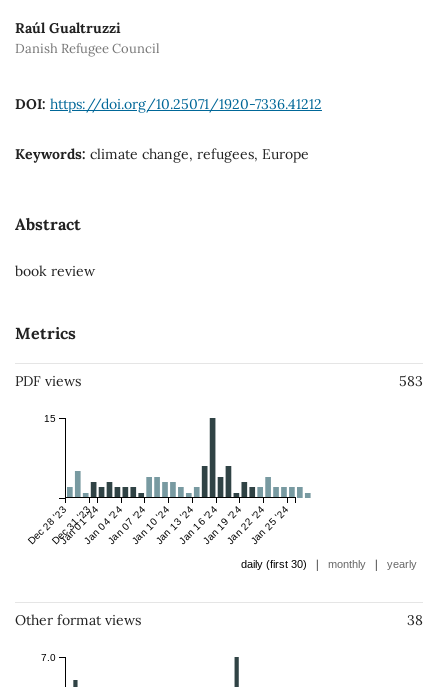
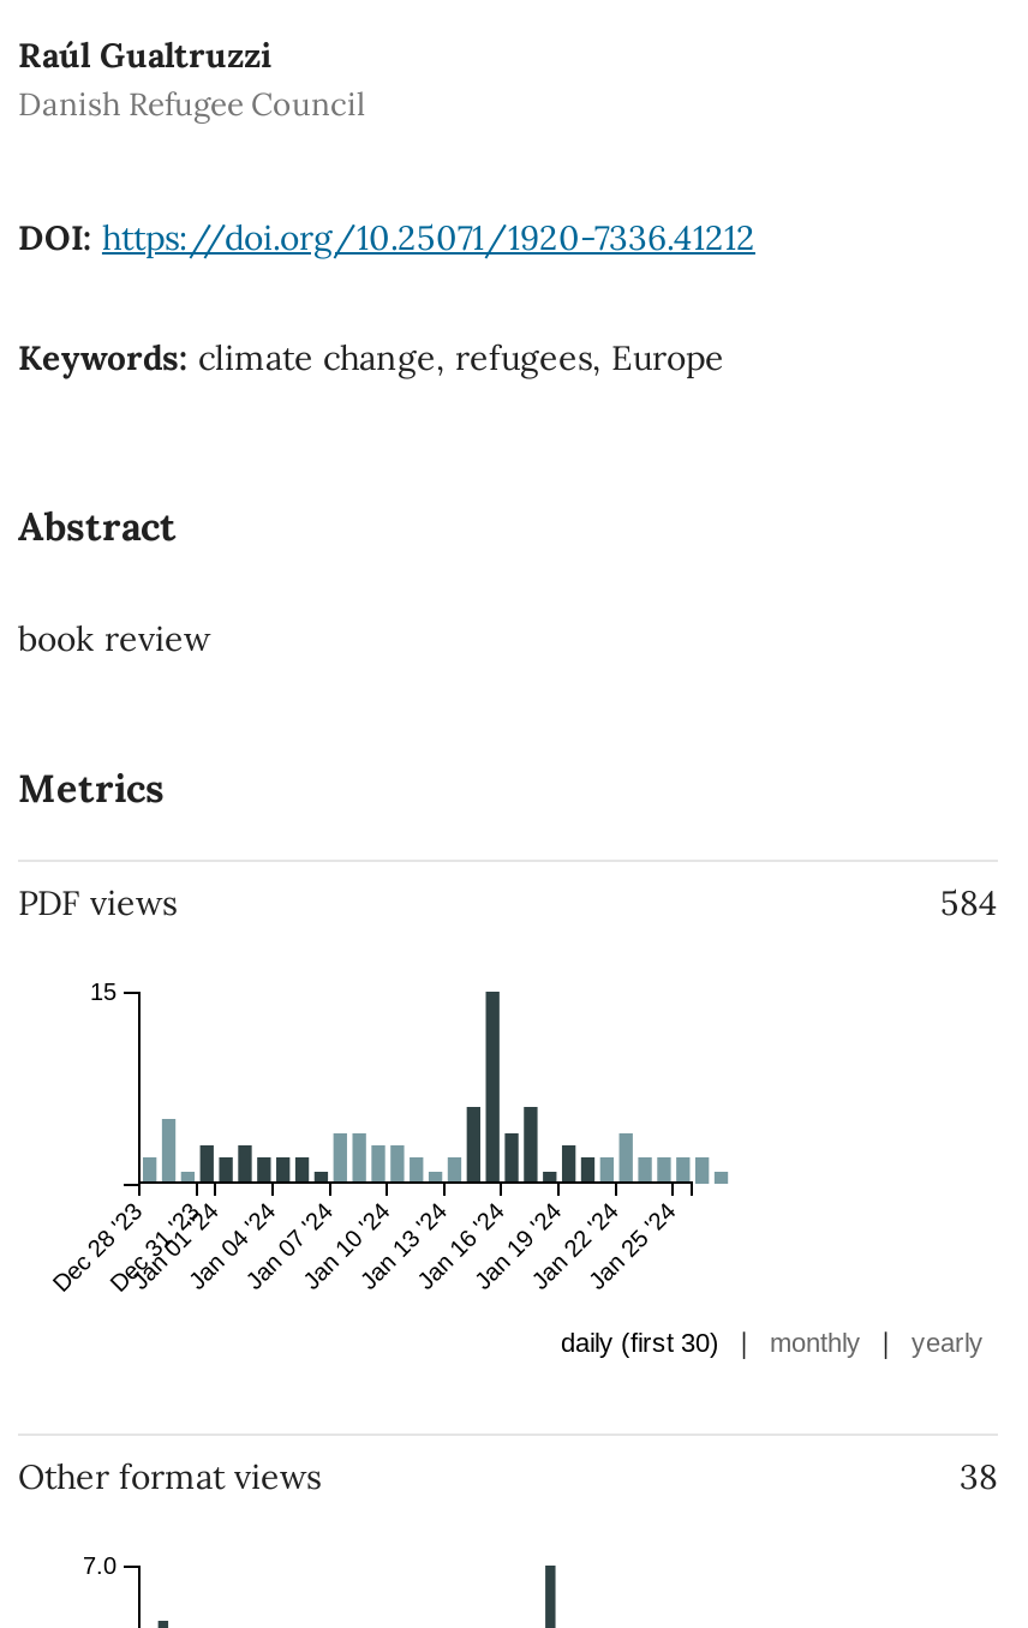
- 583
+ 584
